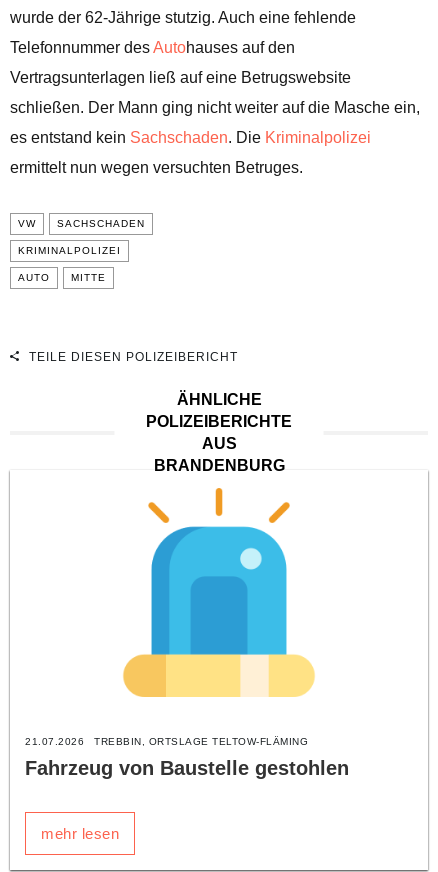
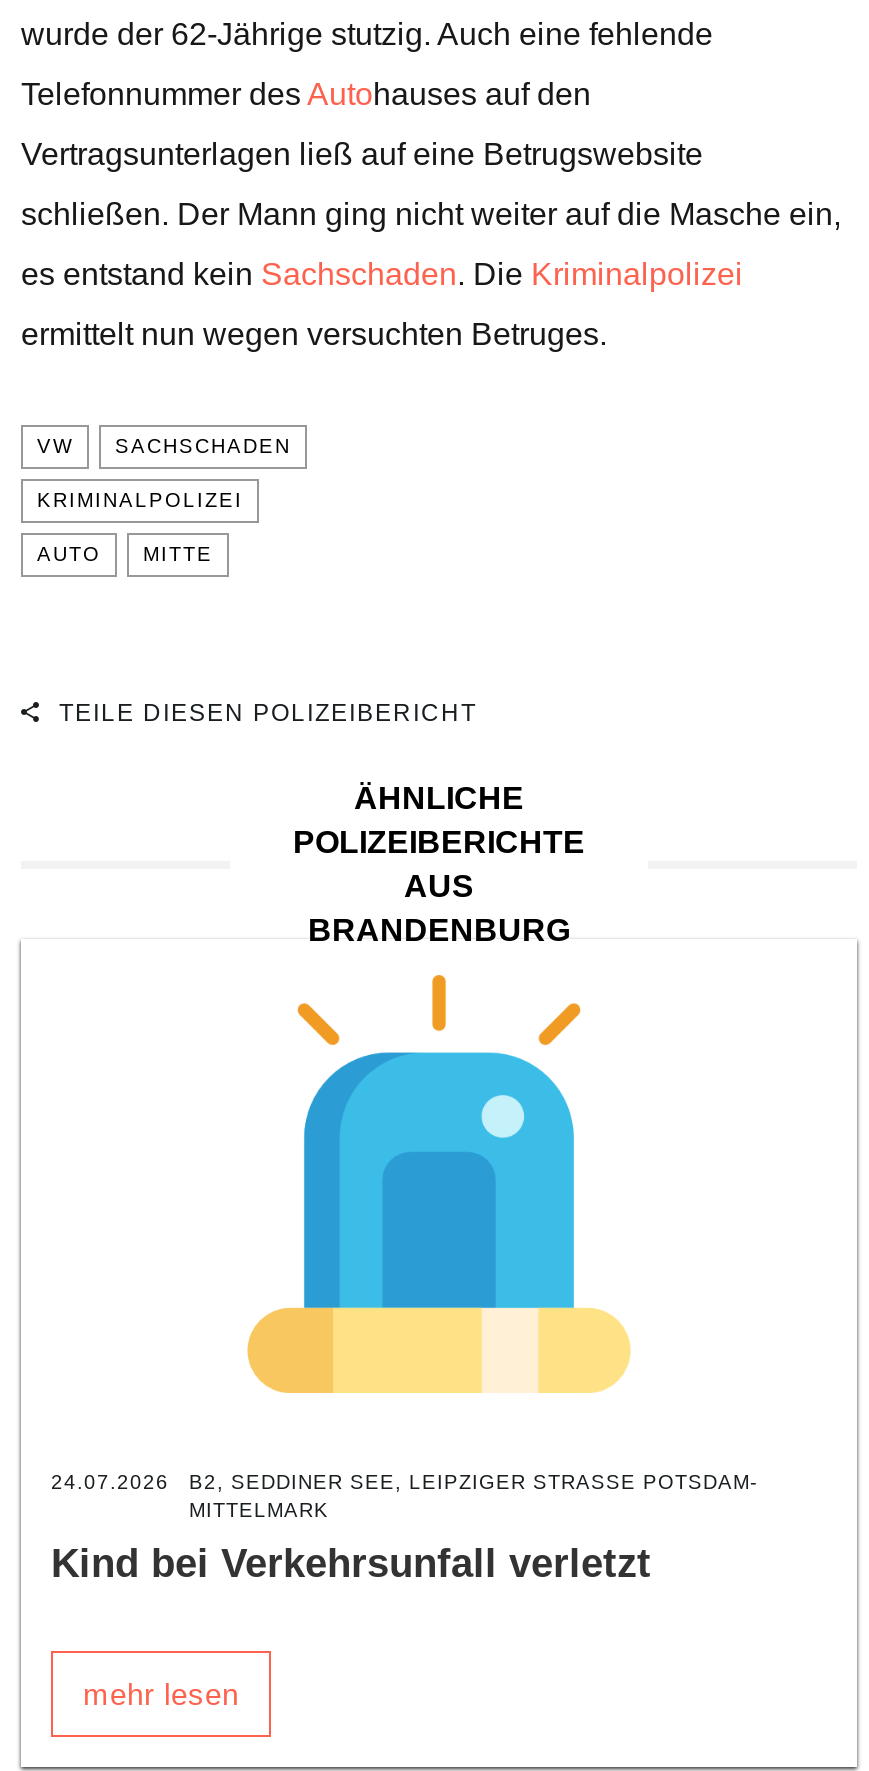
- 21.07.2026
- TREBBIN, ORTSLAGE TELTOW-FLÄMING
+ 24.07.2026
+ B2, SEDDINER SEE, LEIPZIGER STRASSE POTSDAM-M
+ ITTELMARK

- Fahrzeug von Baustelle gestohlen
+ Kind bei Verkehrsunfall verletzt
